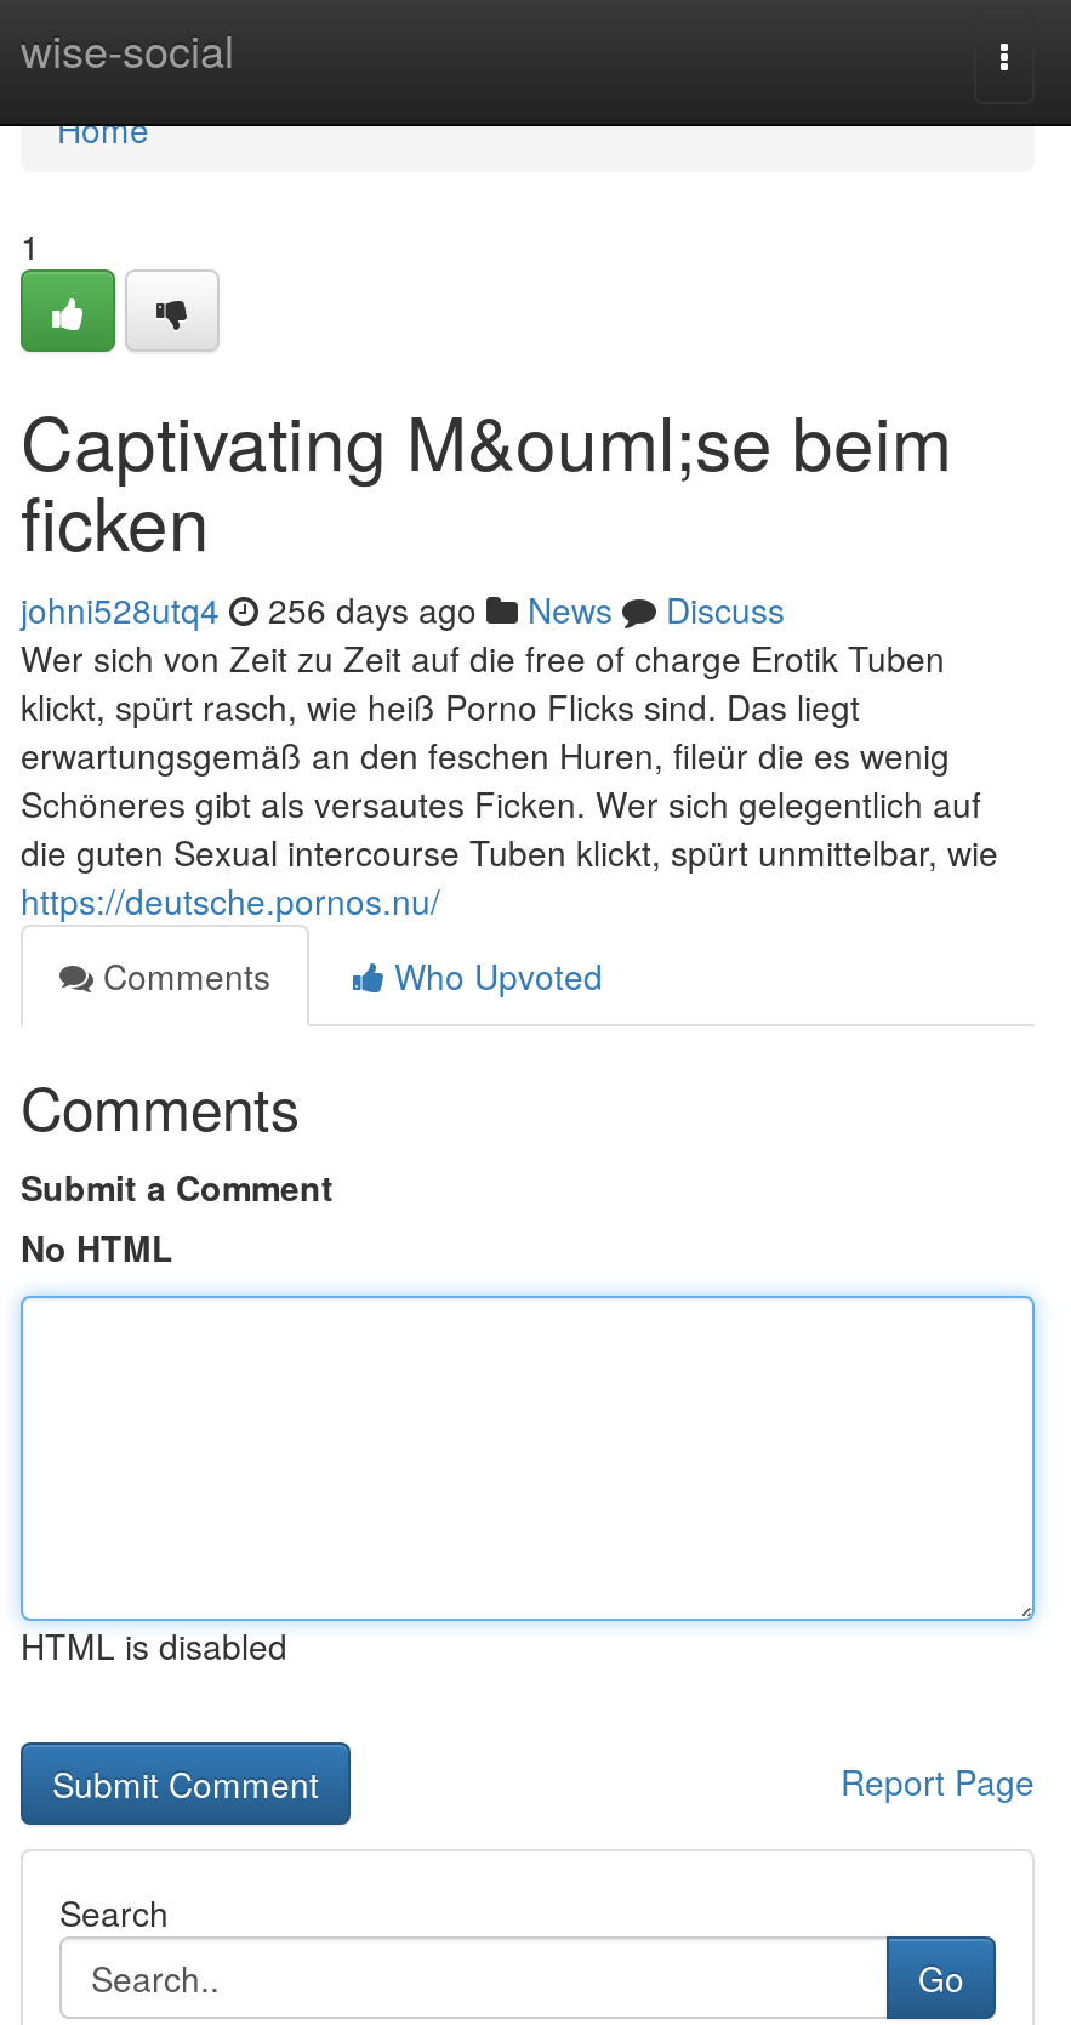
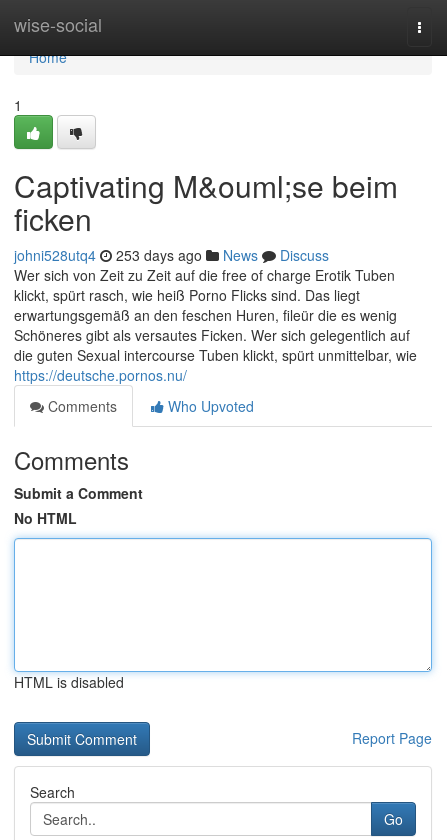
- johni528utq4 256 days ago News Discuss
+ johni528utq4 253 days ago News Discuss
